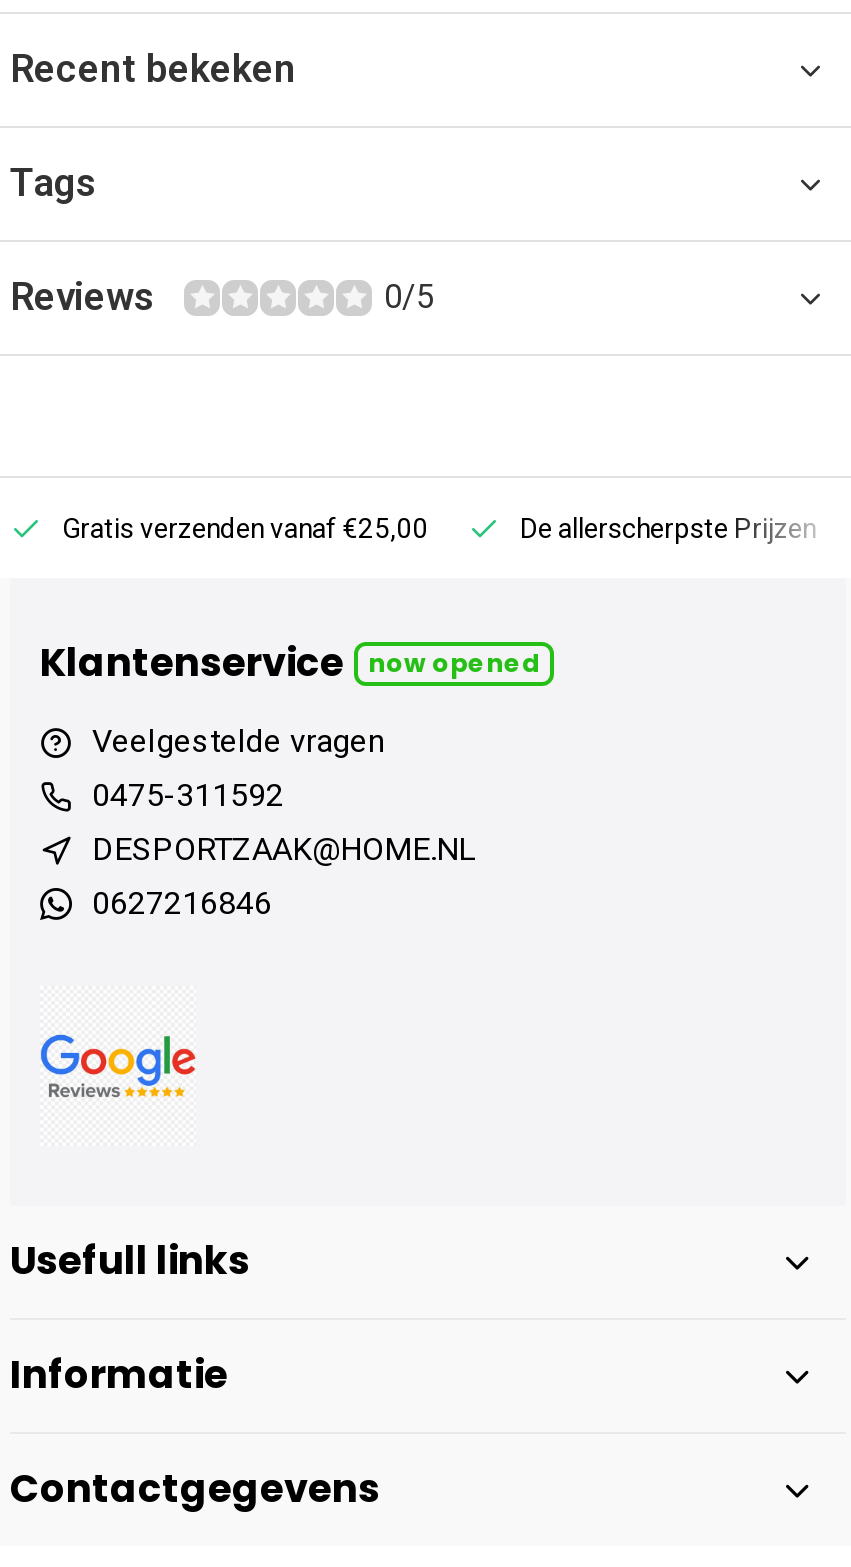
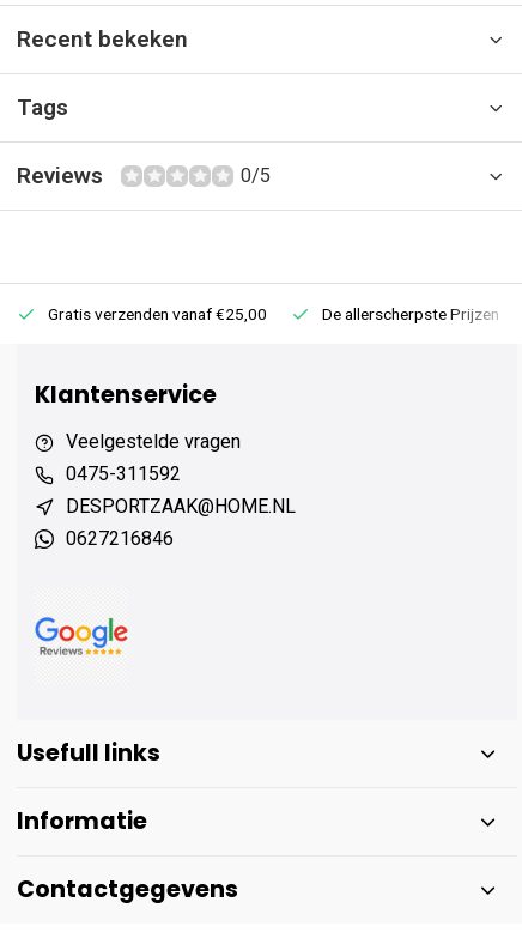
- now opened
